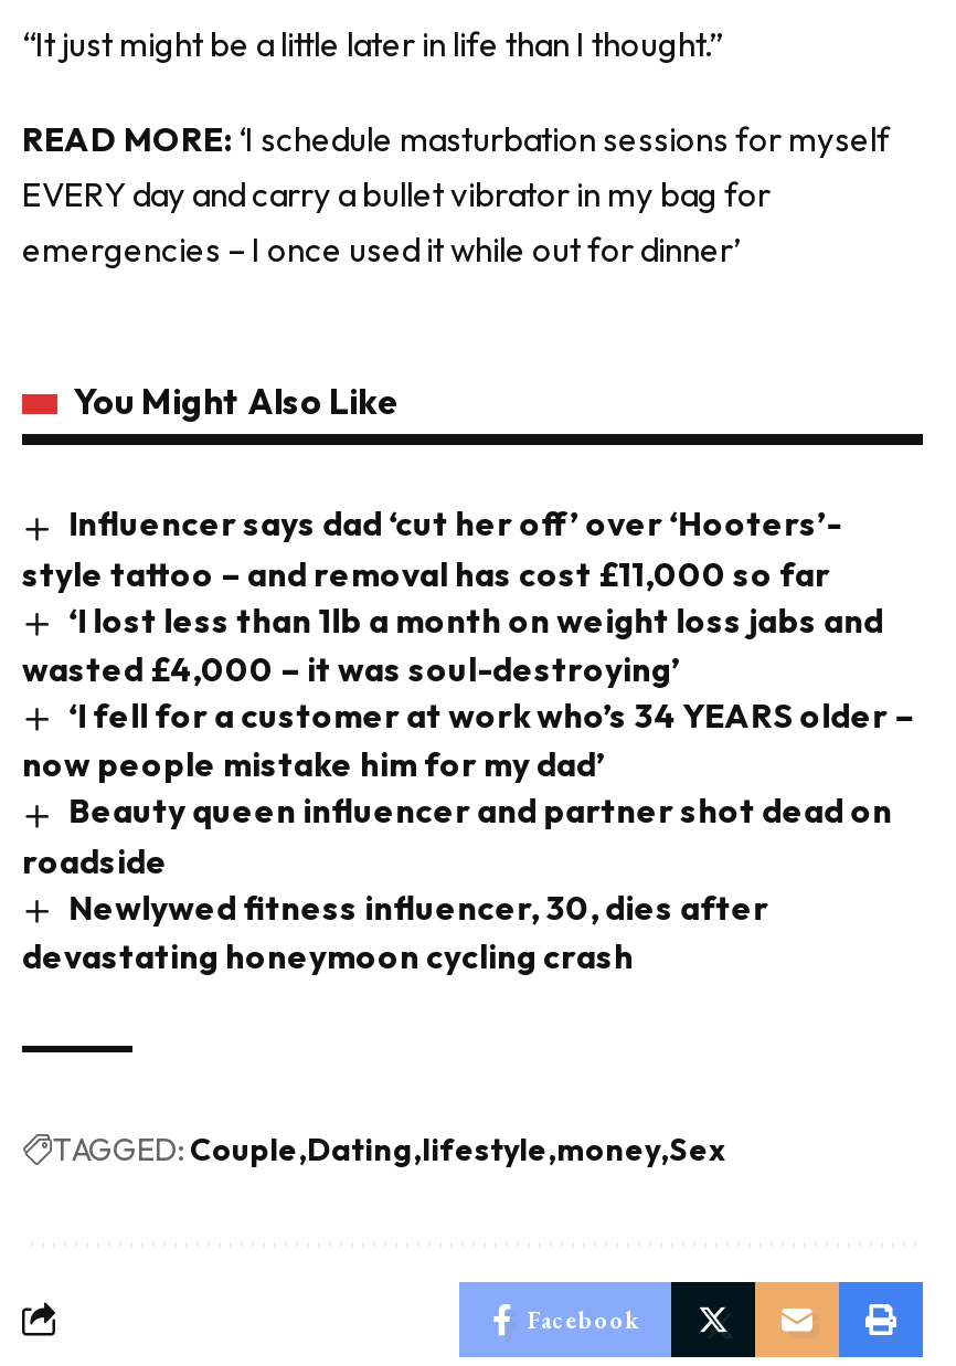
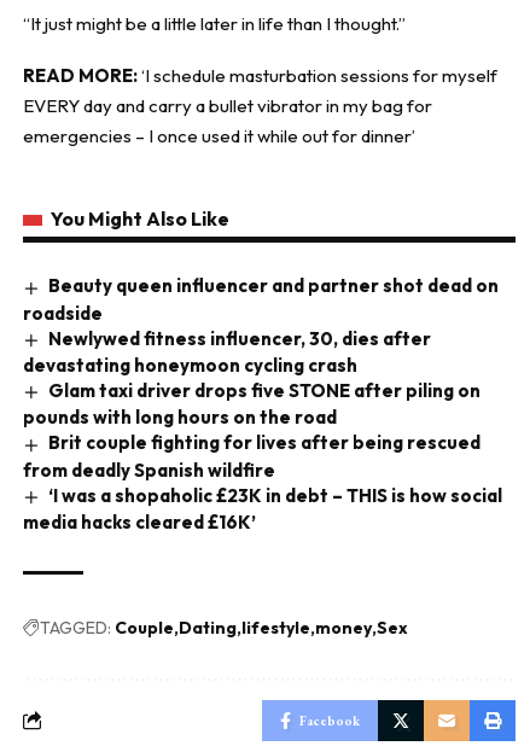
- Influencer says dad ‘cut her off’ over ‘Hooters’-
- style tattoo – and removal has cost £11,000 so far
- ‘I lost less than 1lb a month on weight loss jabs and
- wasted £4,000 – it was soul-destroying’
- ‘I fell for a customer at work who’s 34 YEARS older –
- now people mistake him for my dad’

moved up: Beauty queen influencer and partner shot dead on | roadside | Newlywed fitness influencer, 30, dies after | devastating honeymoon cycling crash

+ Glam taxi driver drops five STONE after piling on
+ pounds with long hours on the road
+ Brit couple fighting for lives after being rescued
+ from deadly Spanish wildfire
+ ‘I was a shopaholic £23K in debt – THIS is how social
+ media hacks cleared £16K’
